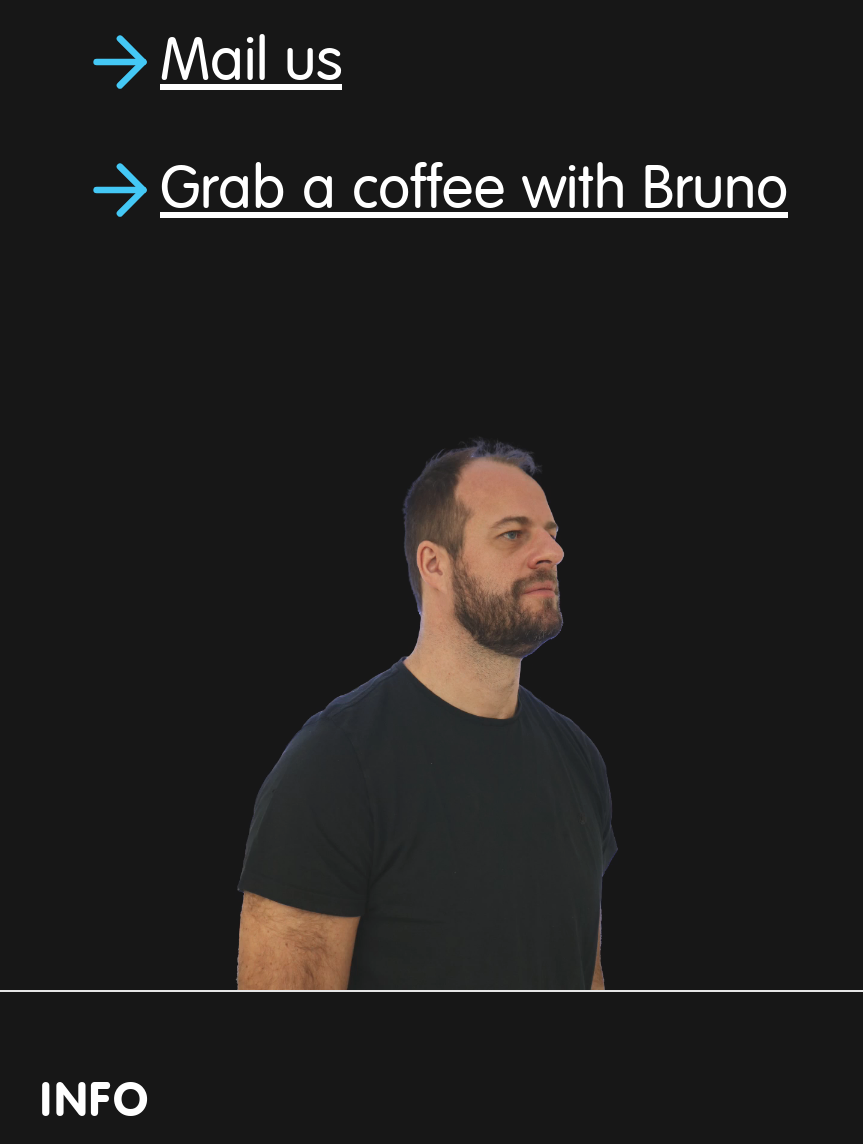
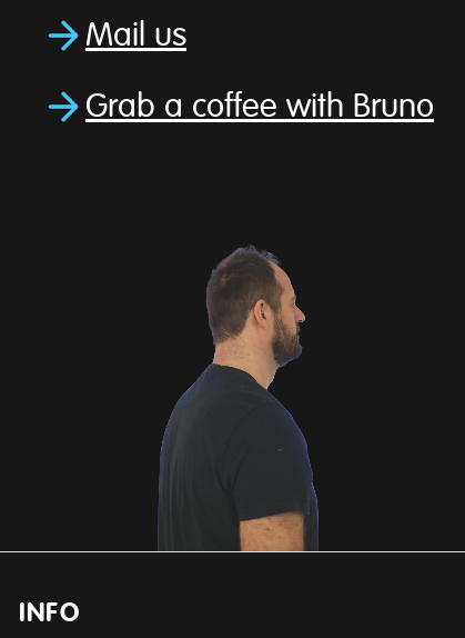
- [image]
+ [image]
